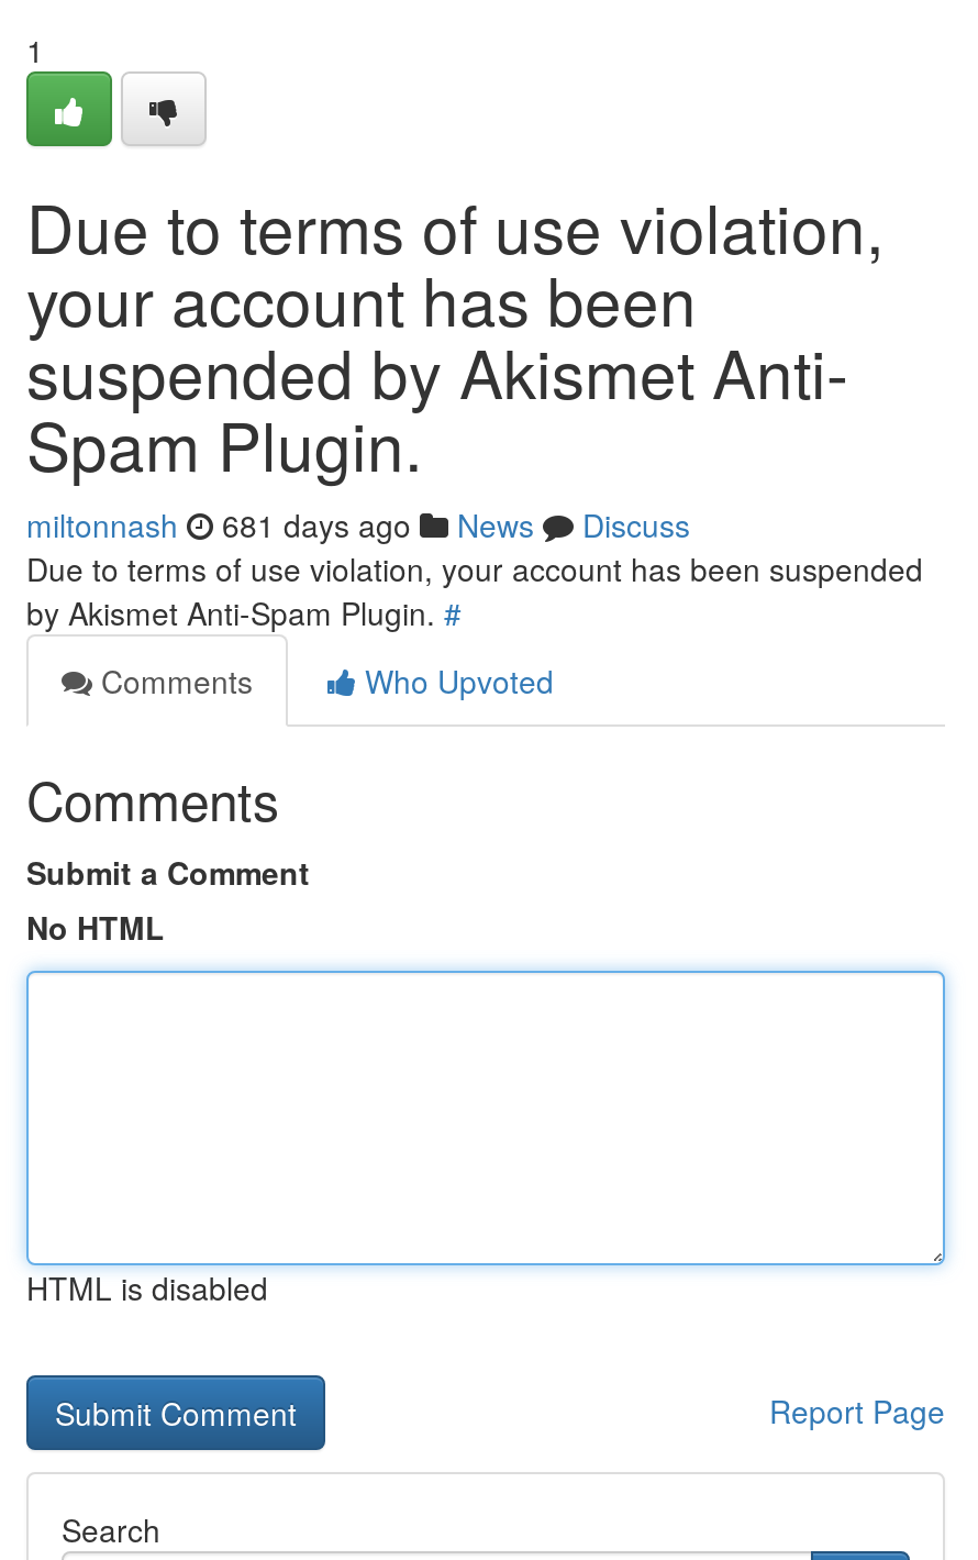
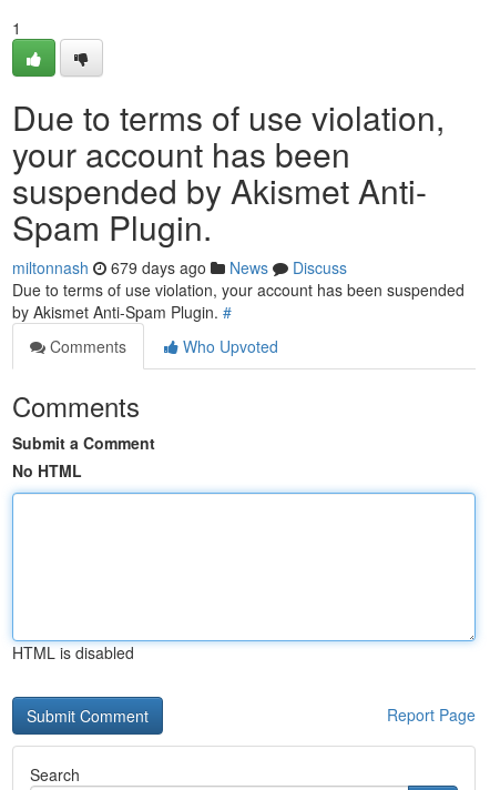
- miltonnash 681 days ago News Discuss
+ miltonnash 679 days ago News Discuss
